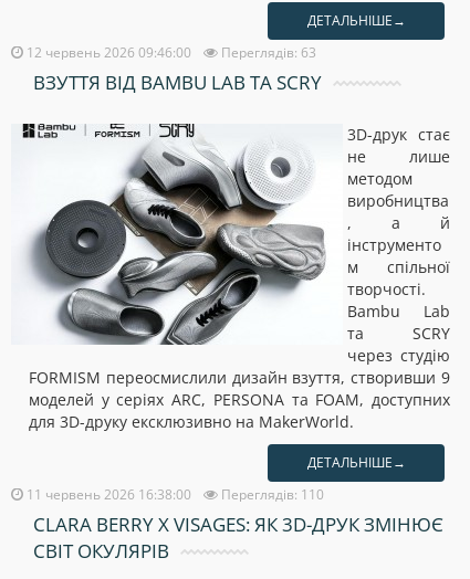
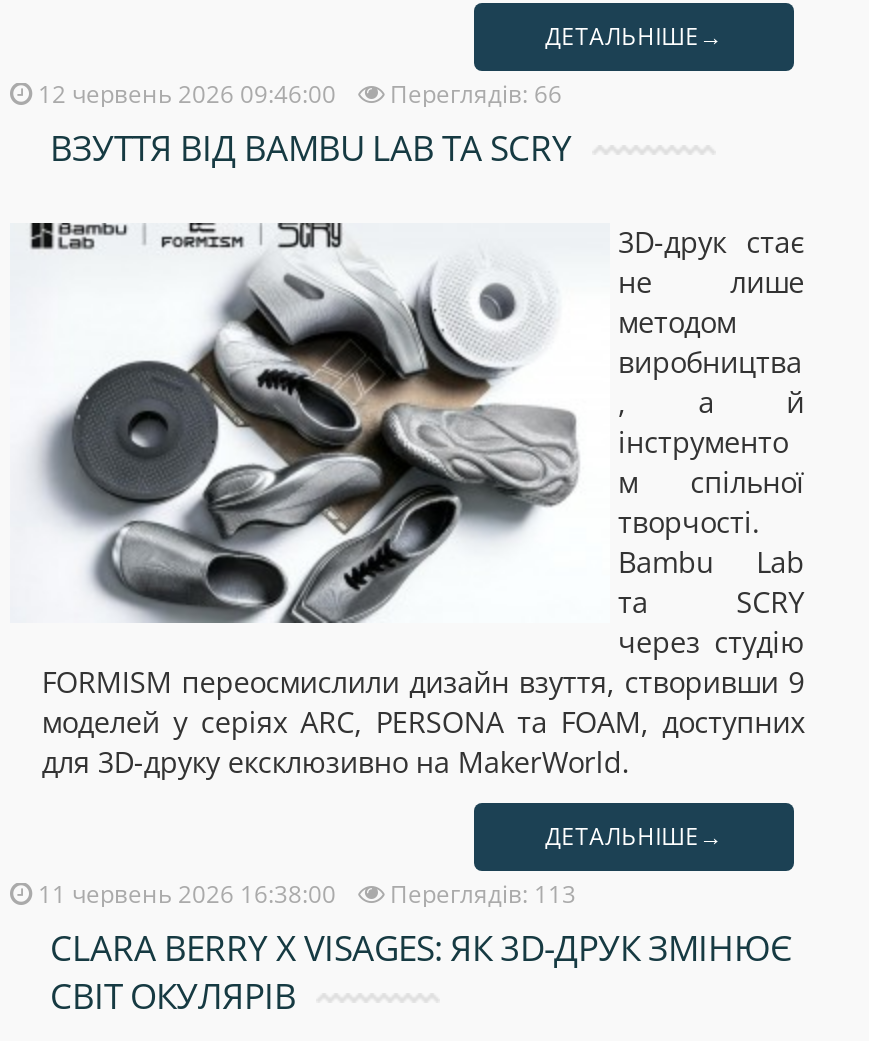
- 12 червень 2026 09:46:00 Переглядів: 63
+ 12 червень 2026 09:46:00 Переглядів: 66

- 11 червень 2026 16:38:00 Переглядів: 110
+ 11 червень 2026 16:38:00 Переглядів: 113
